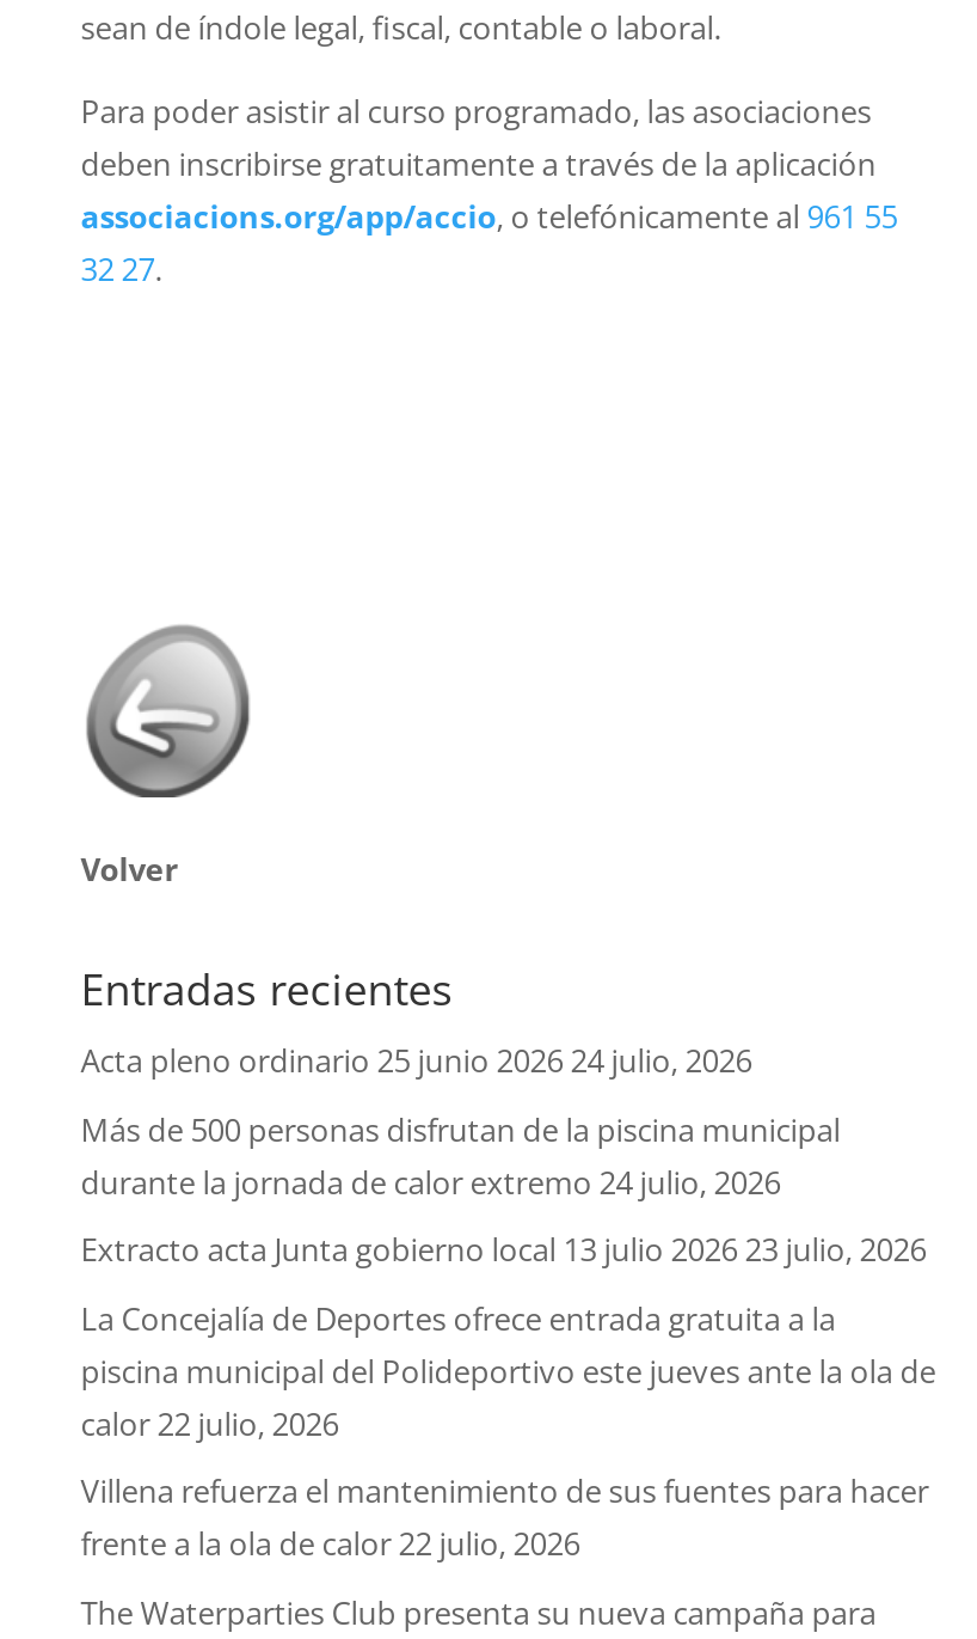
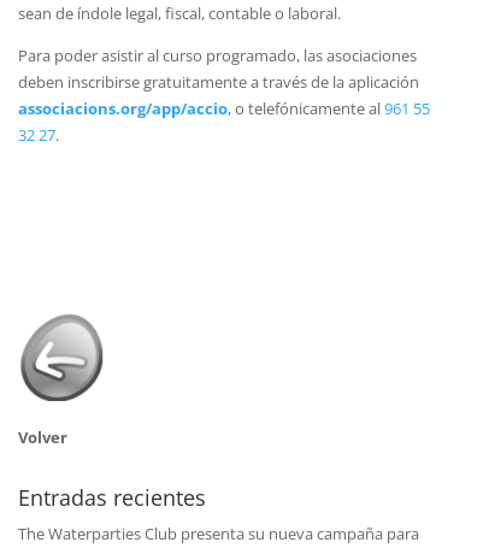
- Acta pleno ordinario 25 junio 2026 24 julio, 2026
- Más de 500 personas disfrutan de la piscina municipal
- durante la jornada de calor extremo 24 julio, 2026
- Extracto acta Junta gobierno local 13 julio 2026 23 julio, 2026
- La Concejalía de Deportes ofrece entrada gratuita a la
- piscina municipal del Polideportivo este jueves ante la ola de
- calor 22 julio, 2026
- Villena refuerza el mantenimiento de sus fuentes para hacer
- frente a la ola de calor 22 julio, 2026
